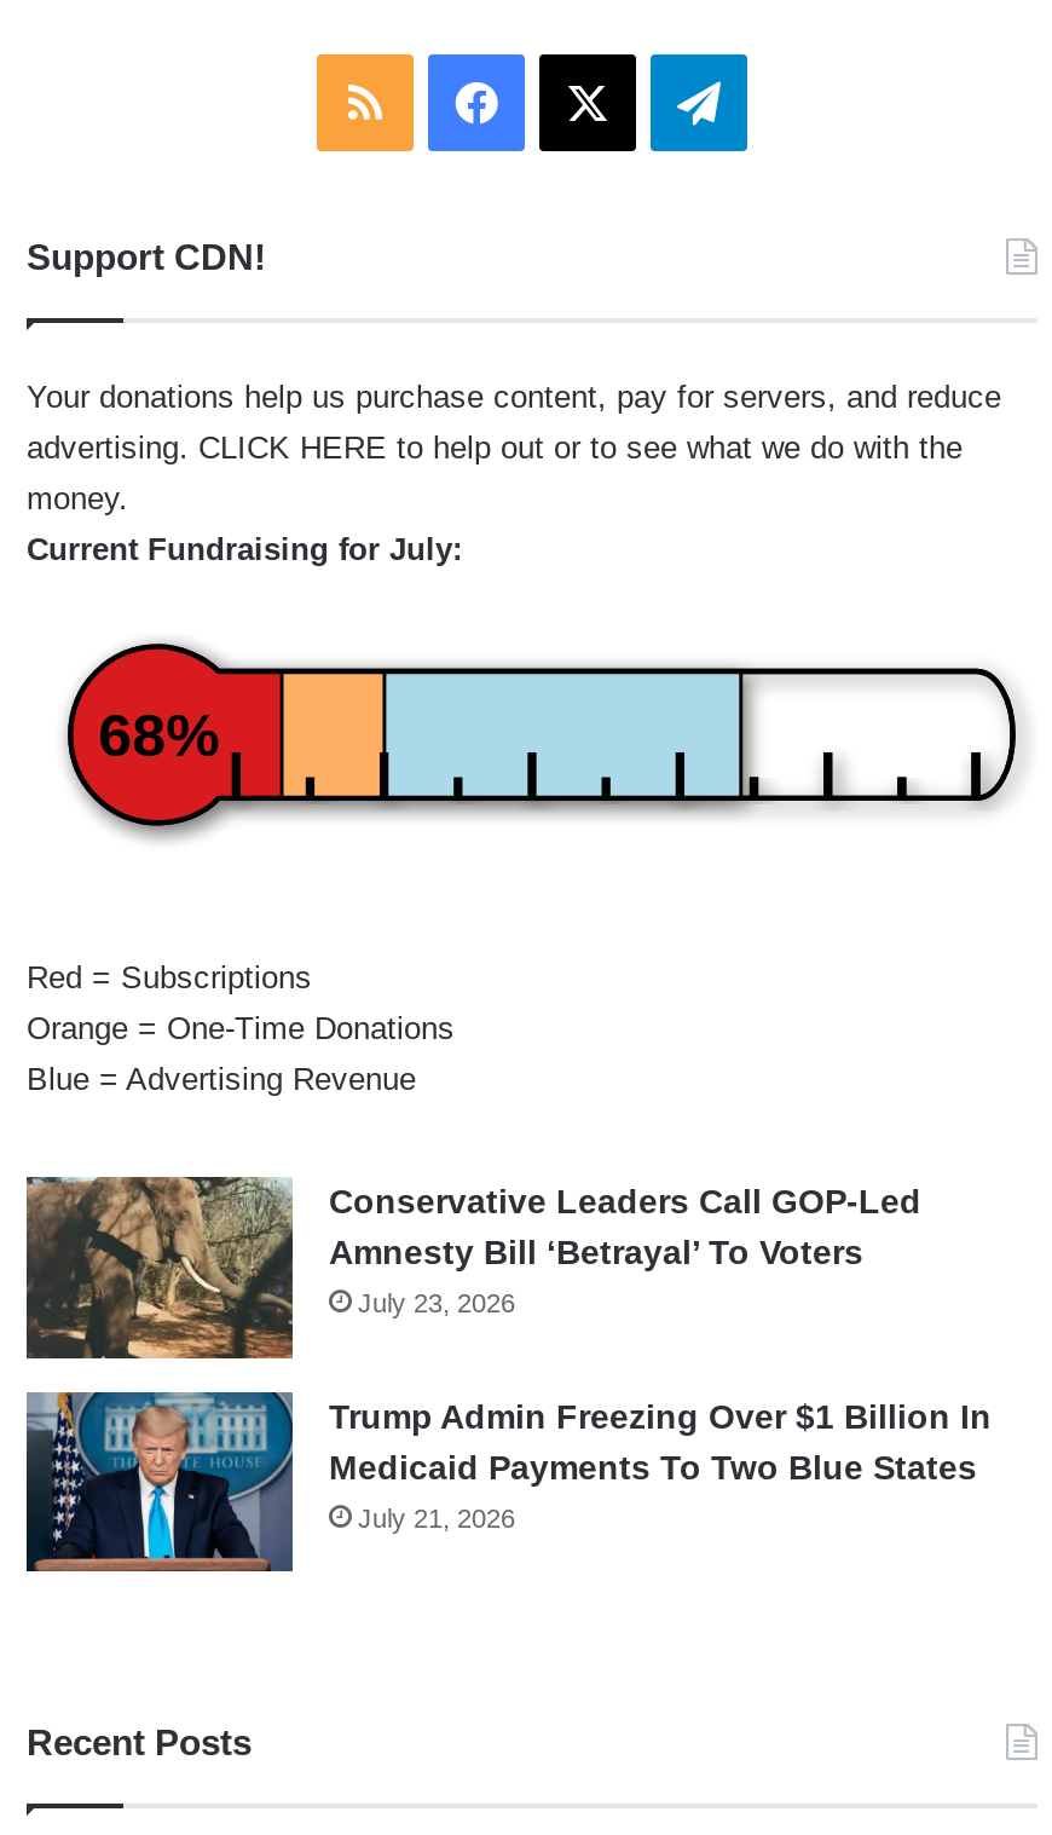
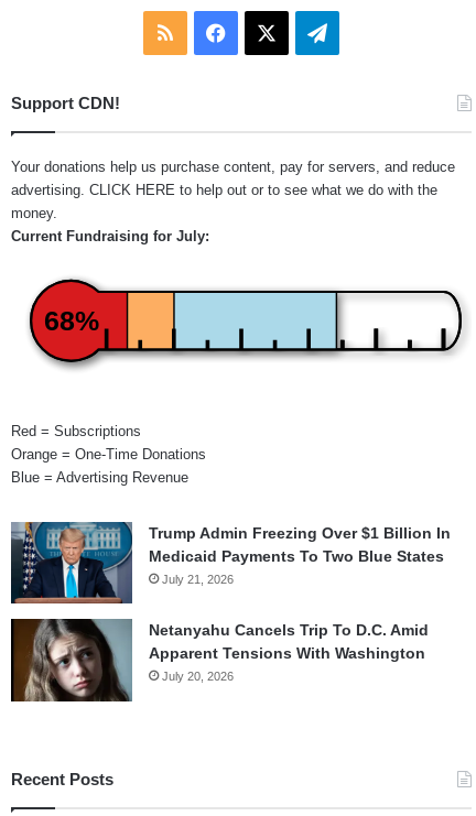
- [image]
- Conservative Leaders Call GOP-Led
- Amnesty Bill ‘Betrayal’ To Voters
- July 23, 2026

moved up: [image] | Trump Admin Freezing Over $1 Billion In | Medicaid Payments To Two Blue States | July 21, 2026

+ [image]
+ Netanyahu Cancels Trip To D.C. Amid
+ Apparent Tensions With Washington
+ July 20, 2026
